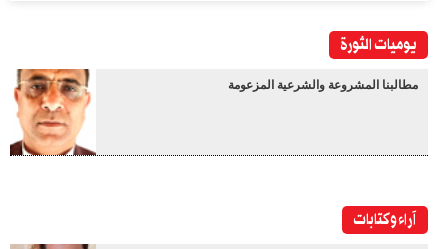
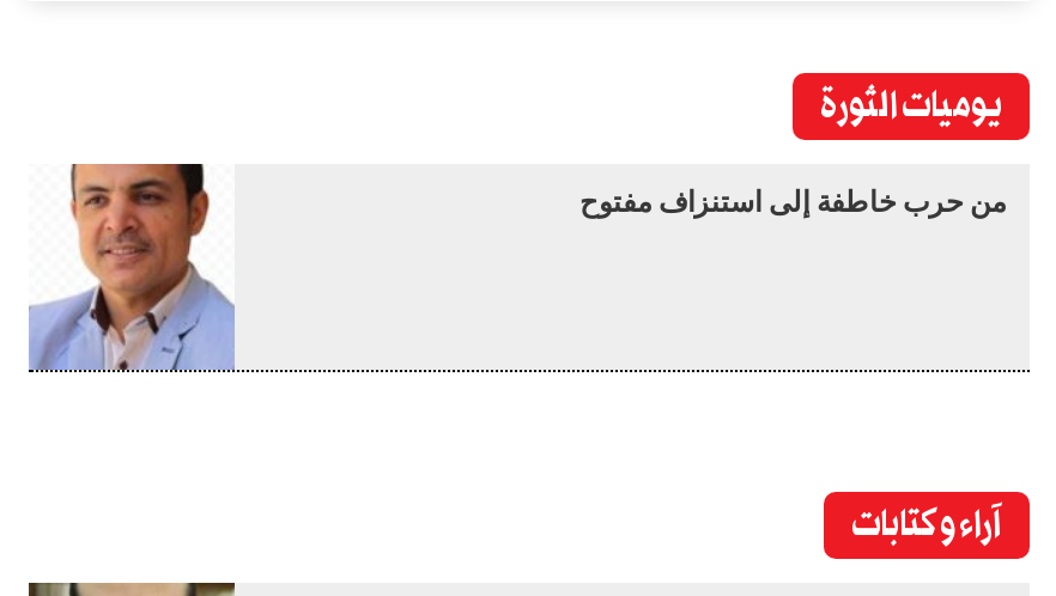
- [image]
+ [image]

- مطالبنا المشروعة والشرعية المزعومة
+ من حرب خاطفة إلى استنزاف مفتوح
